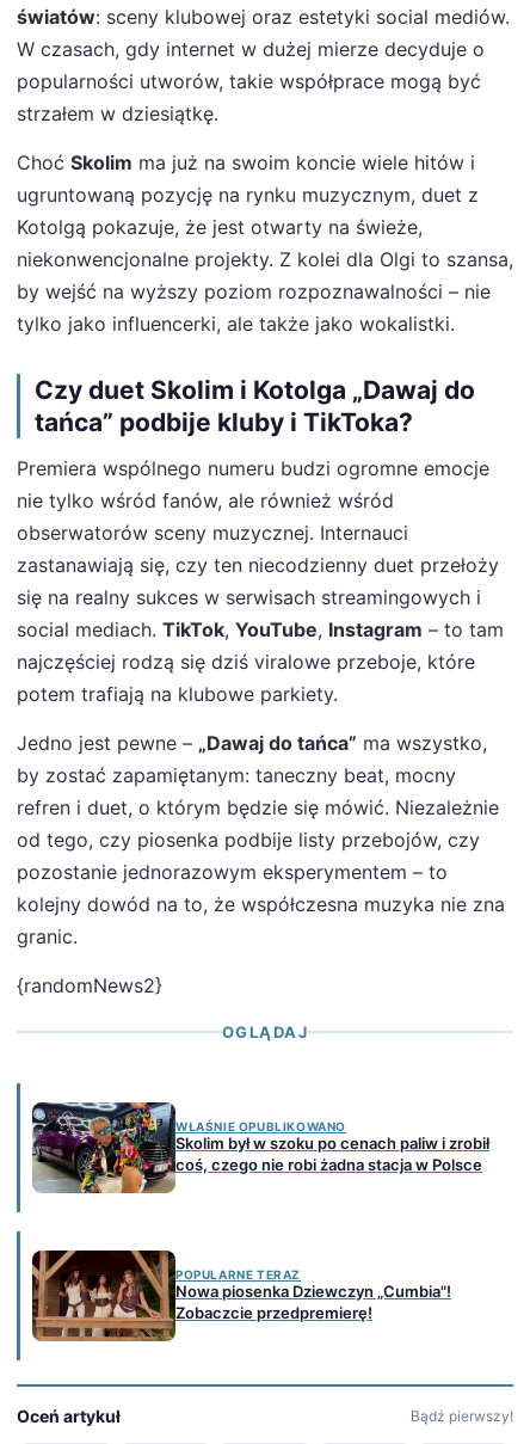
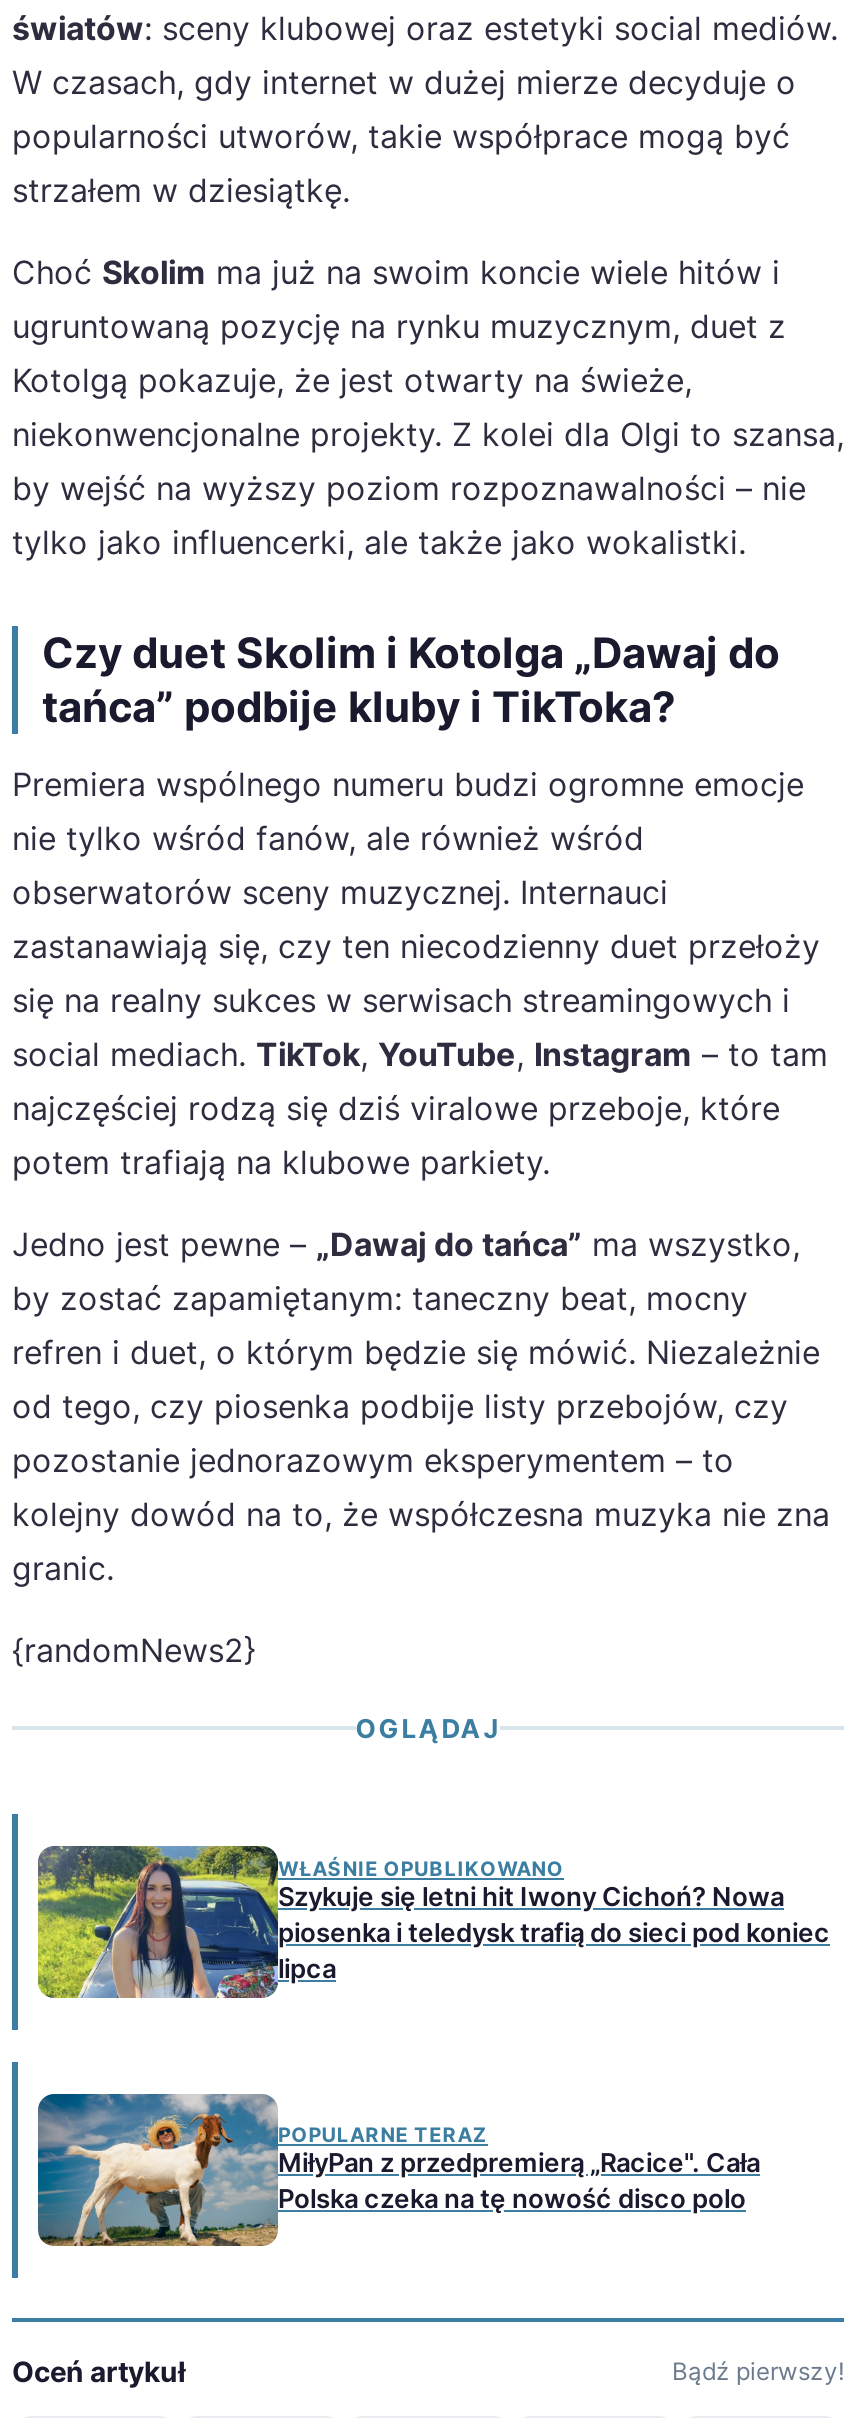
- [image]
- Skolim był w szoku po cenach paliw i zrobił
- coś, czego nie robi żadna stacja w Polsce
+ [image]
+ Szykuje się letni hit Iwony Cichoń? Nowa
+ piosenka i teledysk trafią do sieci pod koniec
+ lipca

- [image]
- Nowa piosenka Dziewczyn „Cumbia"!
- Zobaczcie przedpremierę!
+ [image]
+ MiłyPan z przedpremierą „Racice". Cała
+ Polska czeka na tę nowość disco polo
